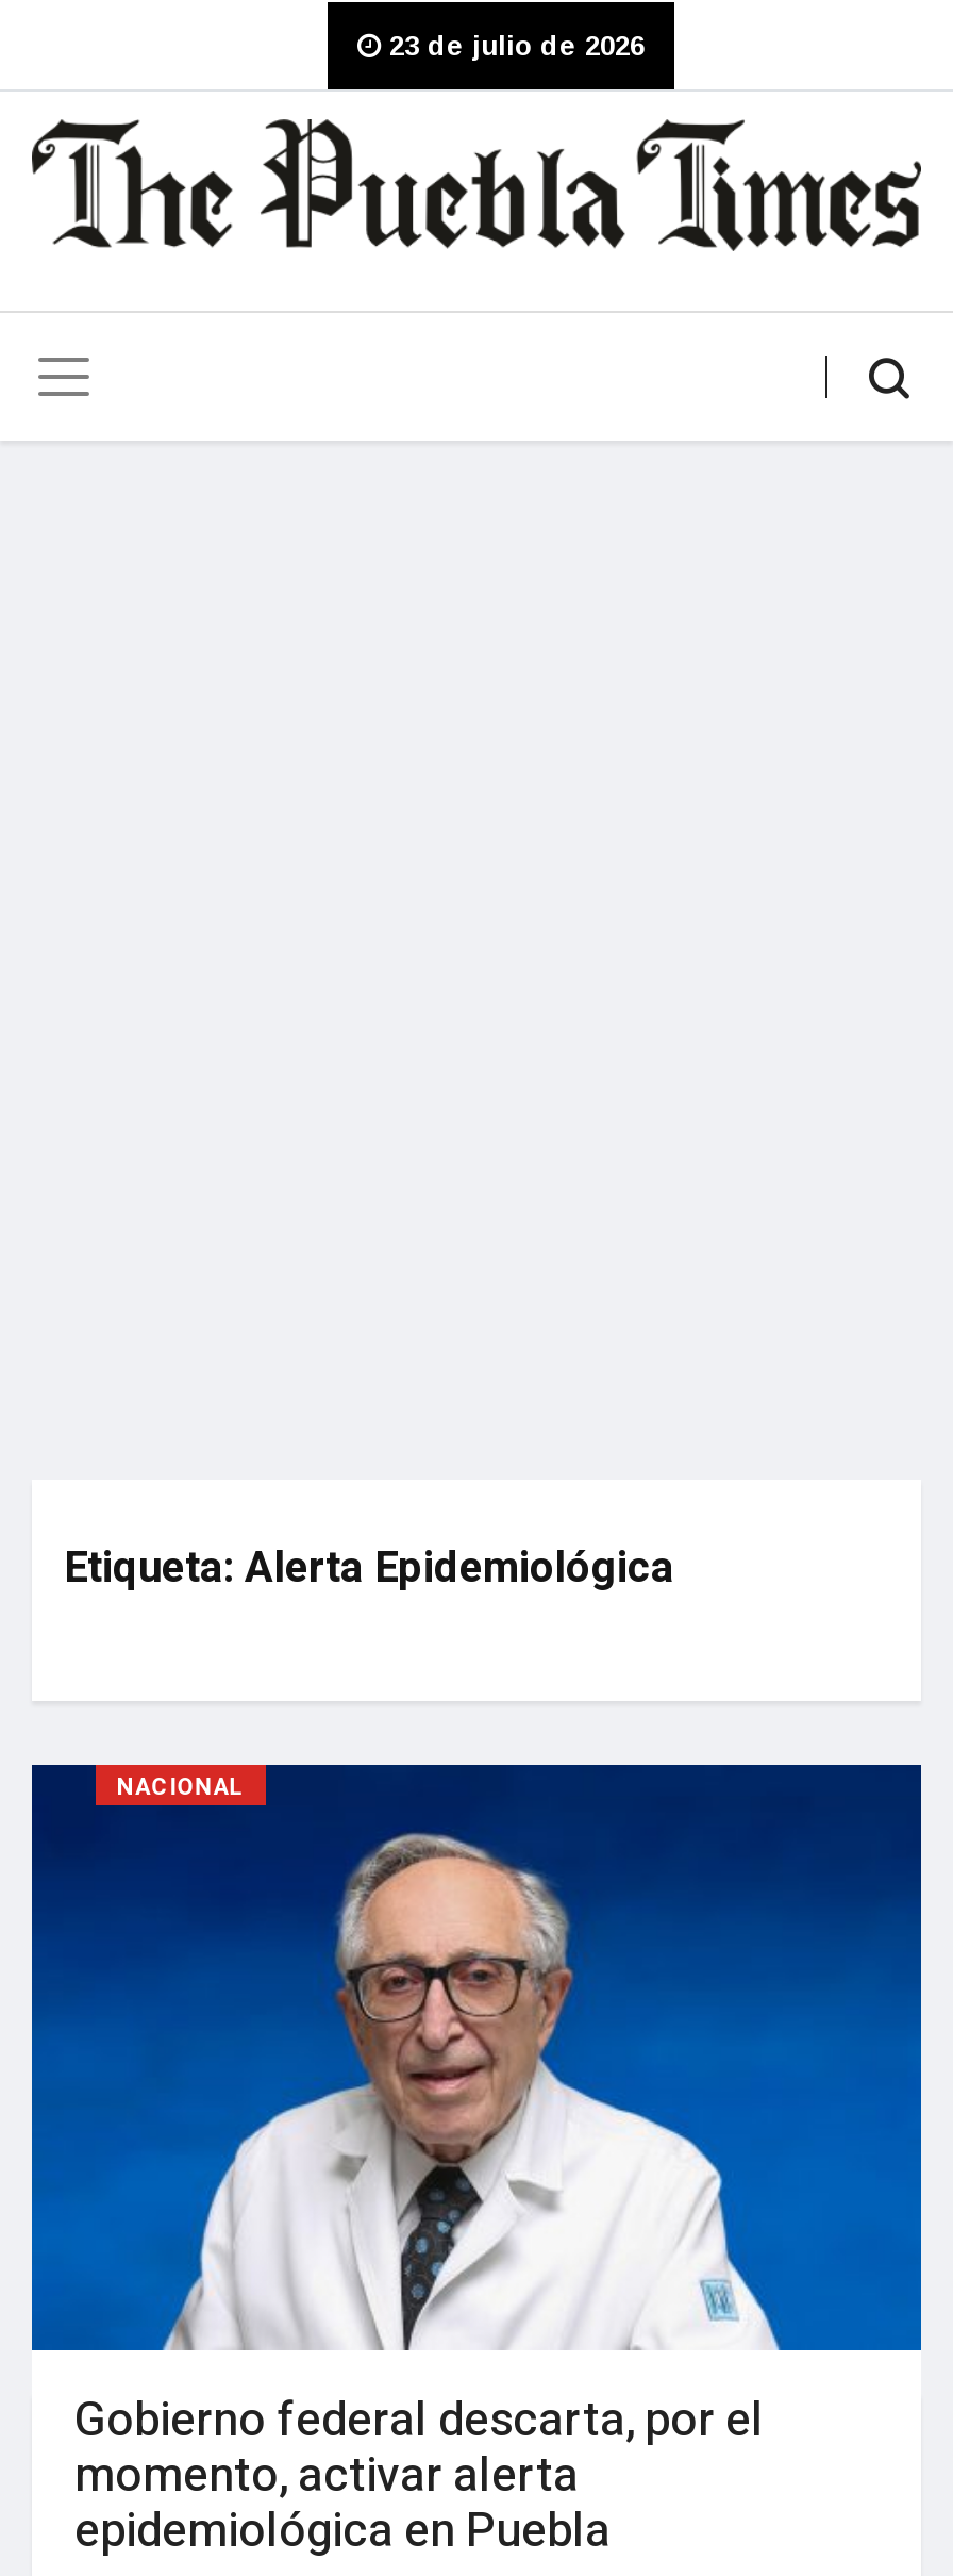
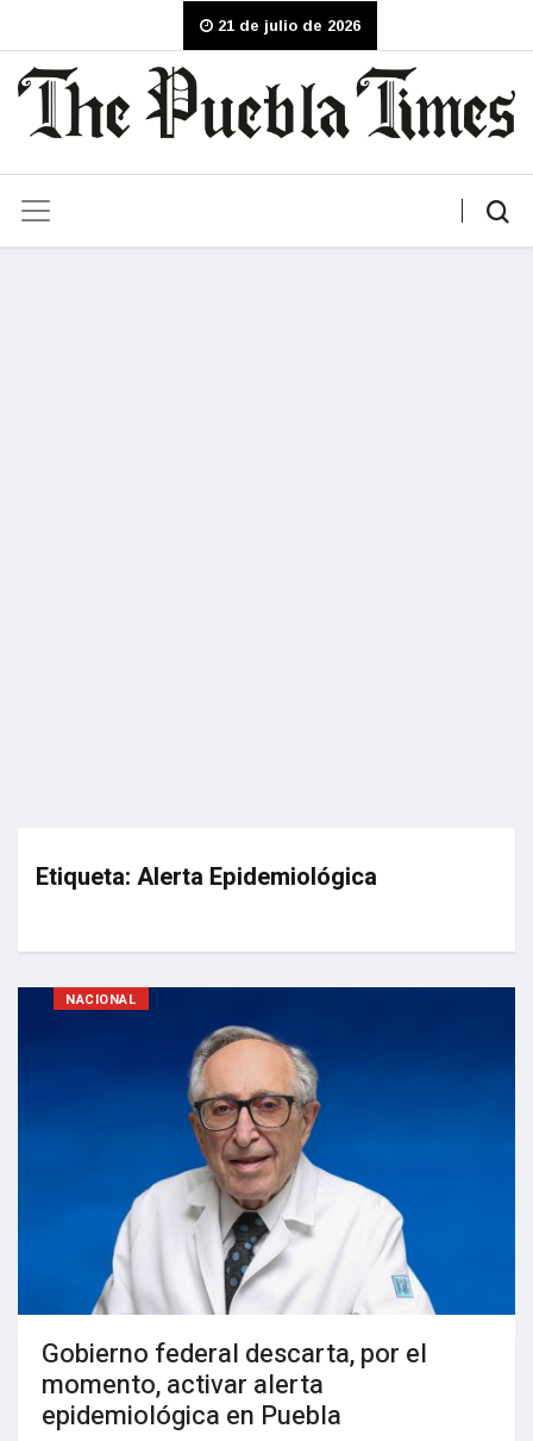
- 23 de julio de 2026
+ 21 de julio de 2026
